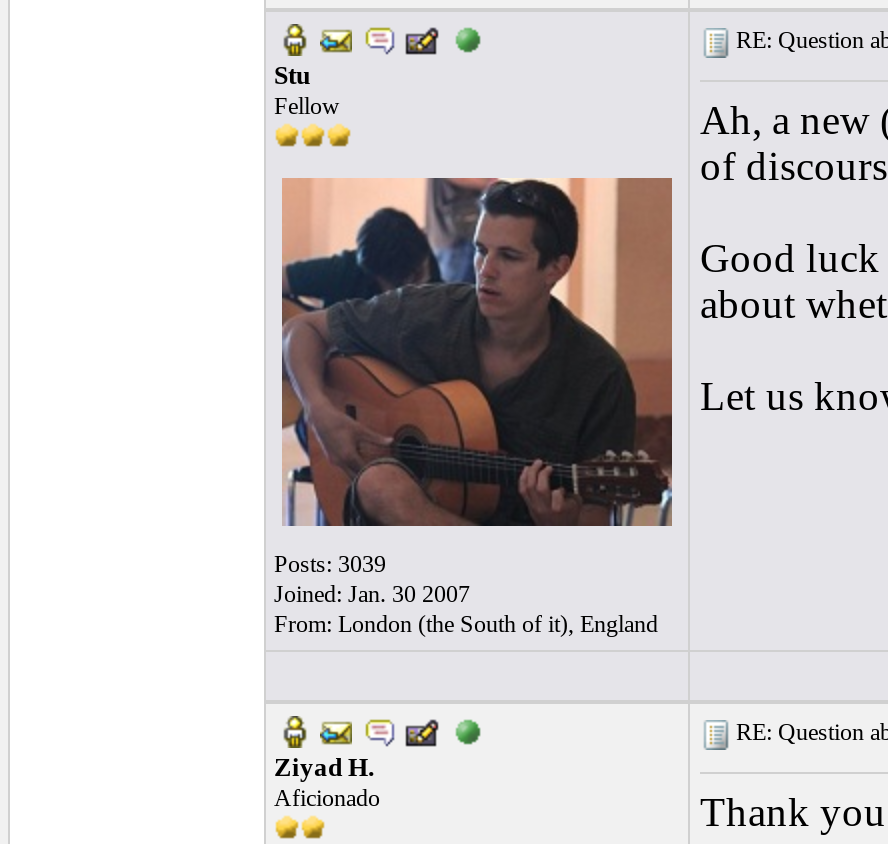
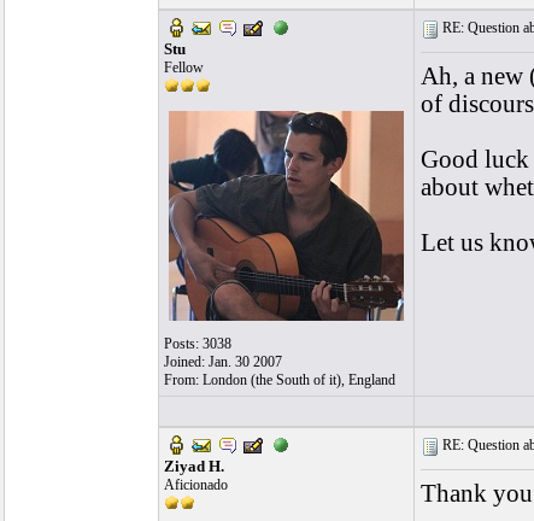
- Posts: 3039
+ Posts: 3038
